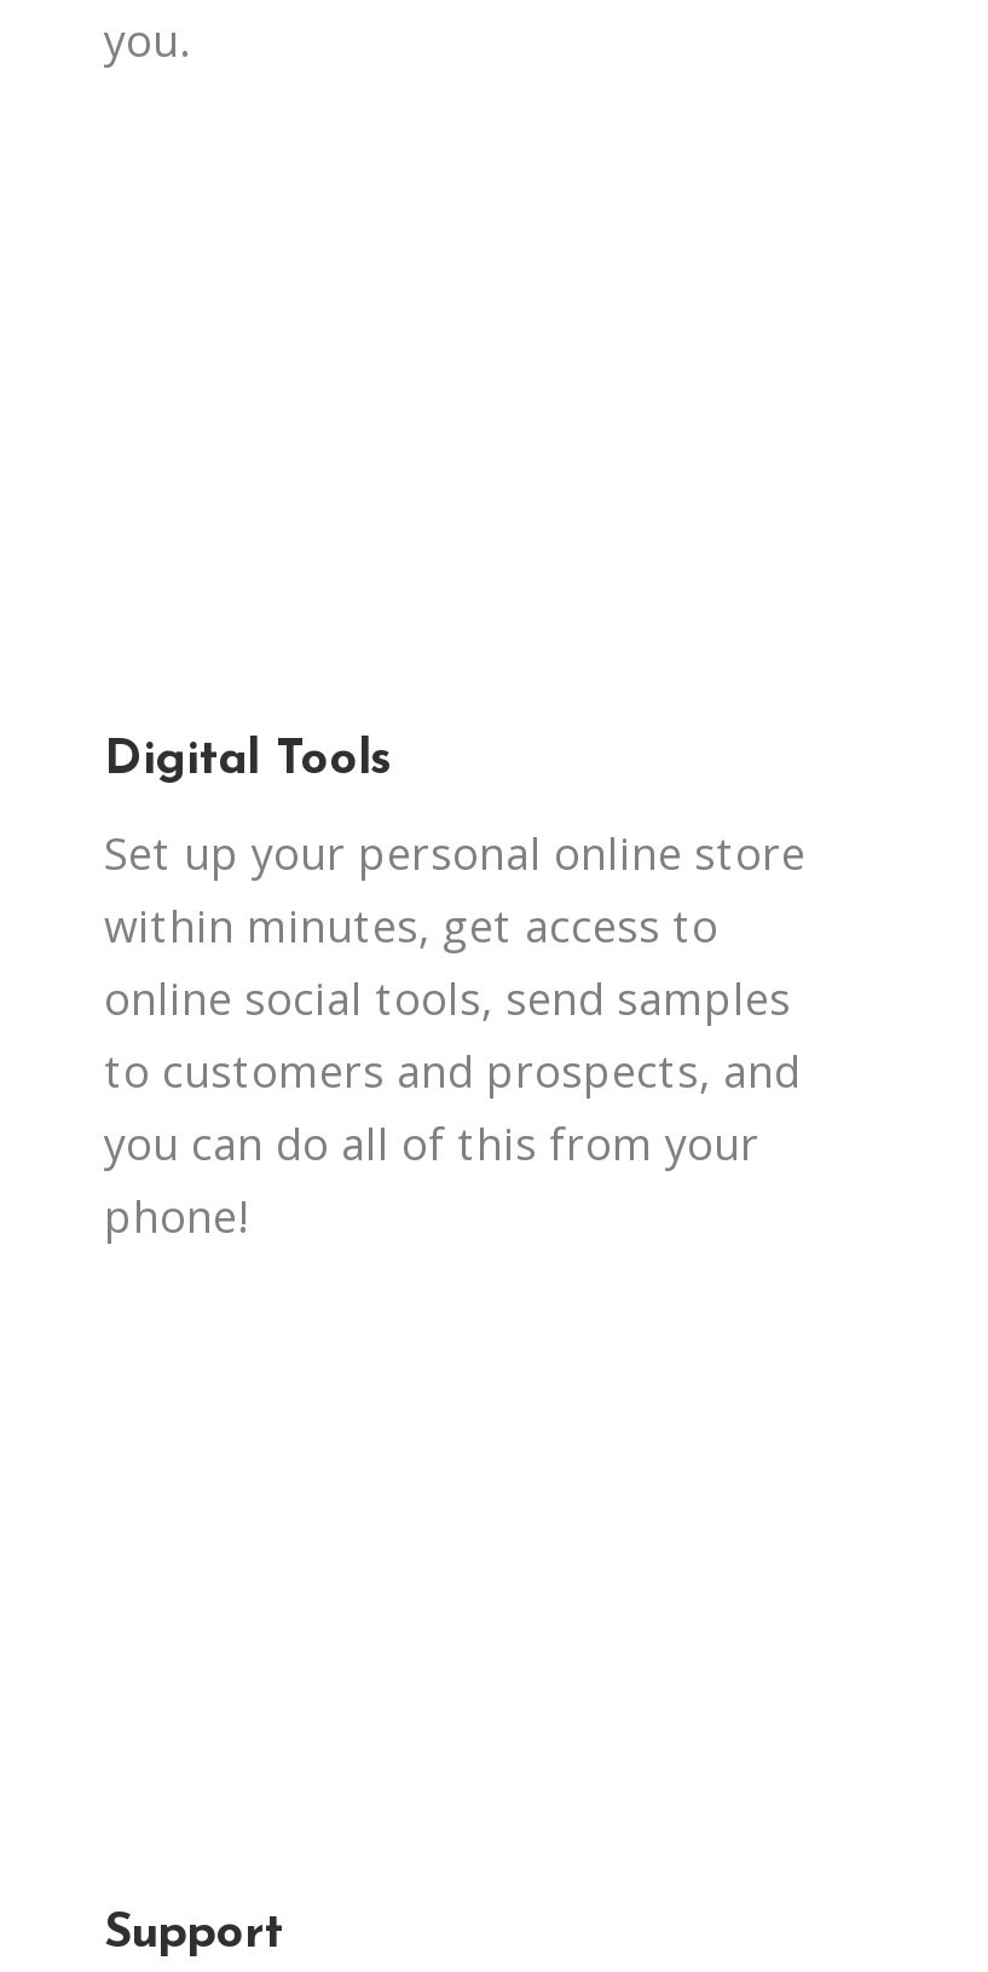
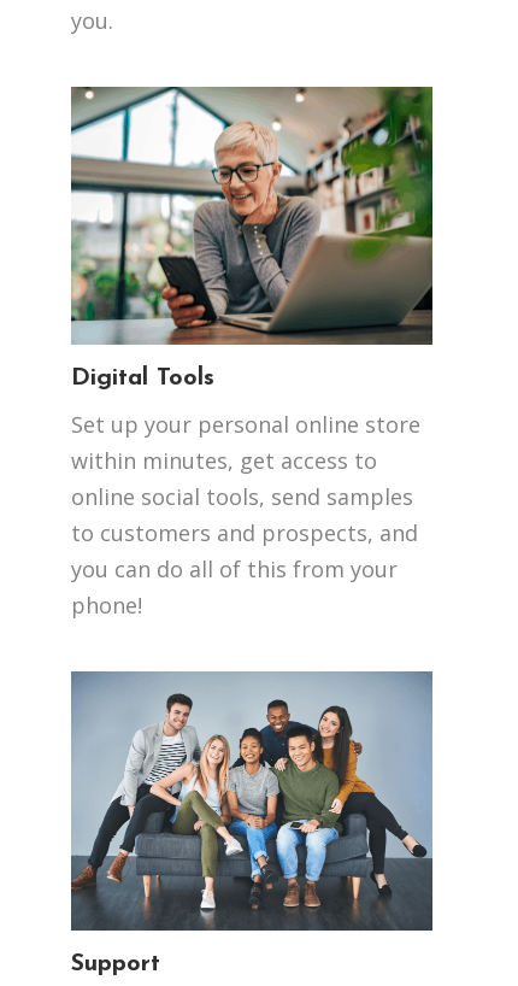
+ [image]

+ [image]
